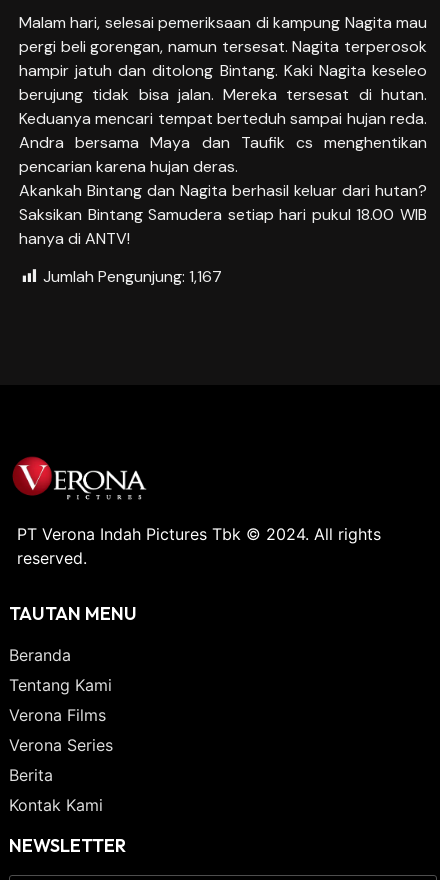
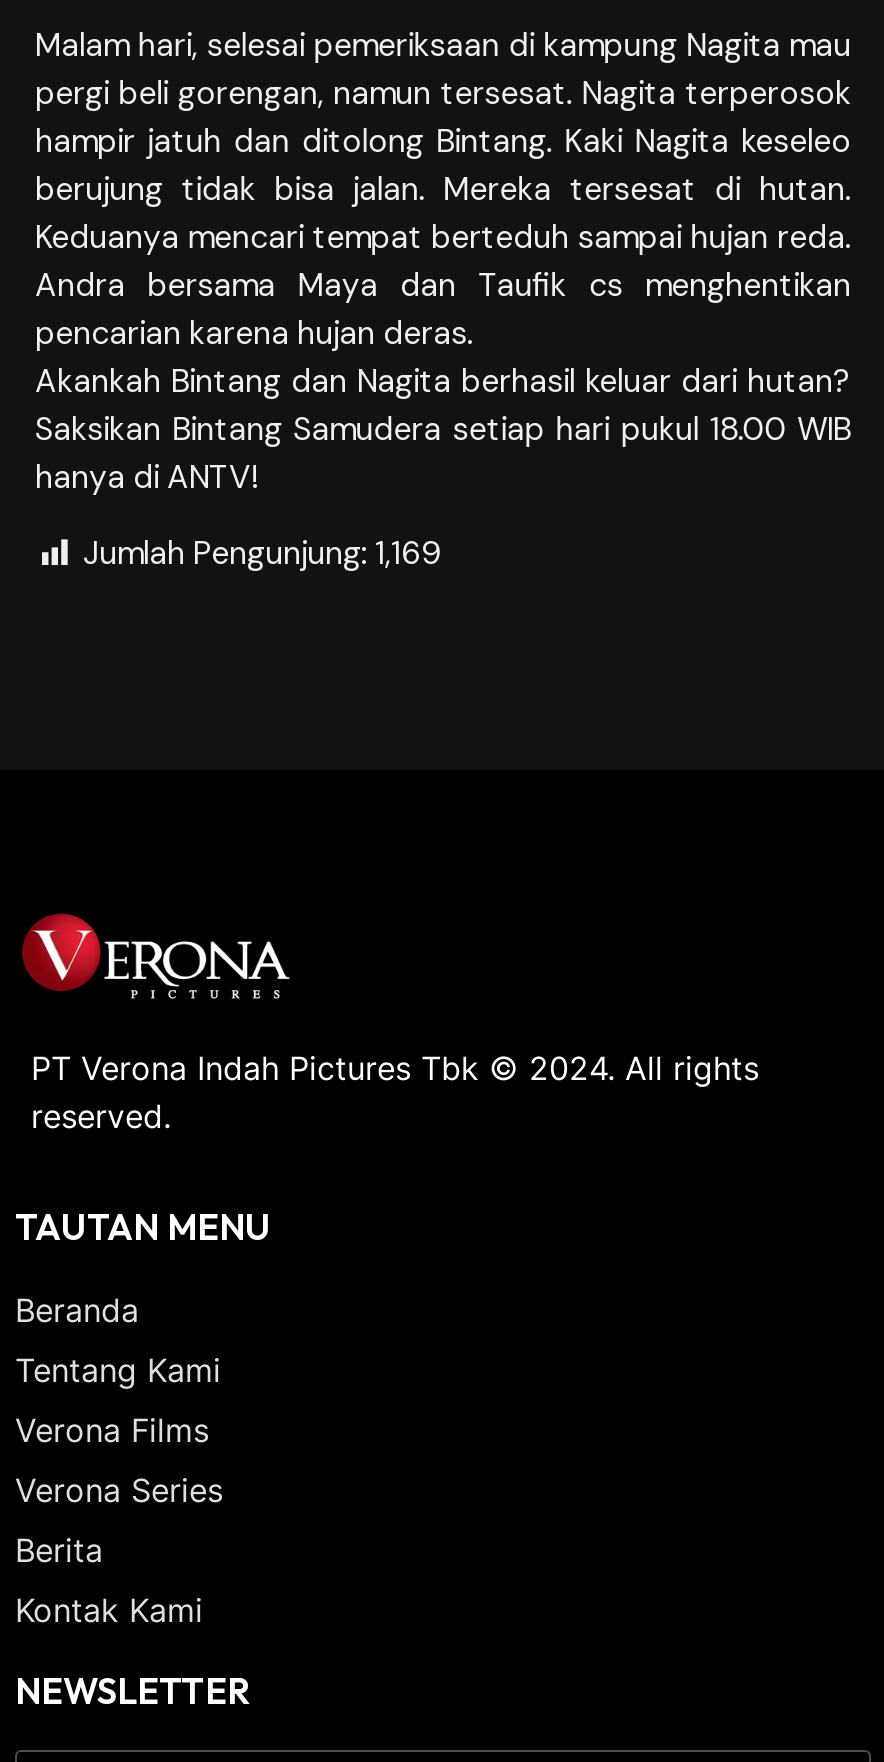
- Jumlah Pengunjung: 1,167
+ Jumlah Pengunjung: 1,169
